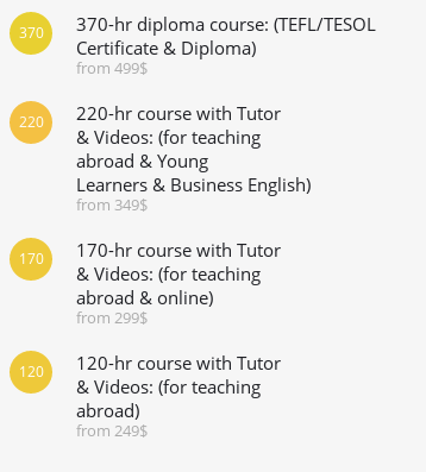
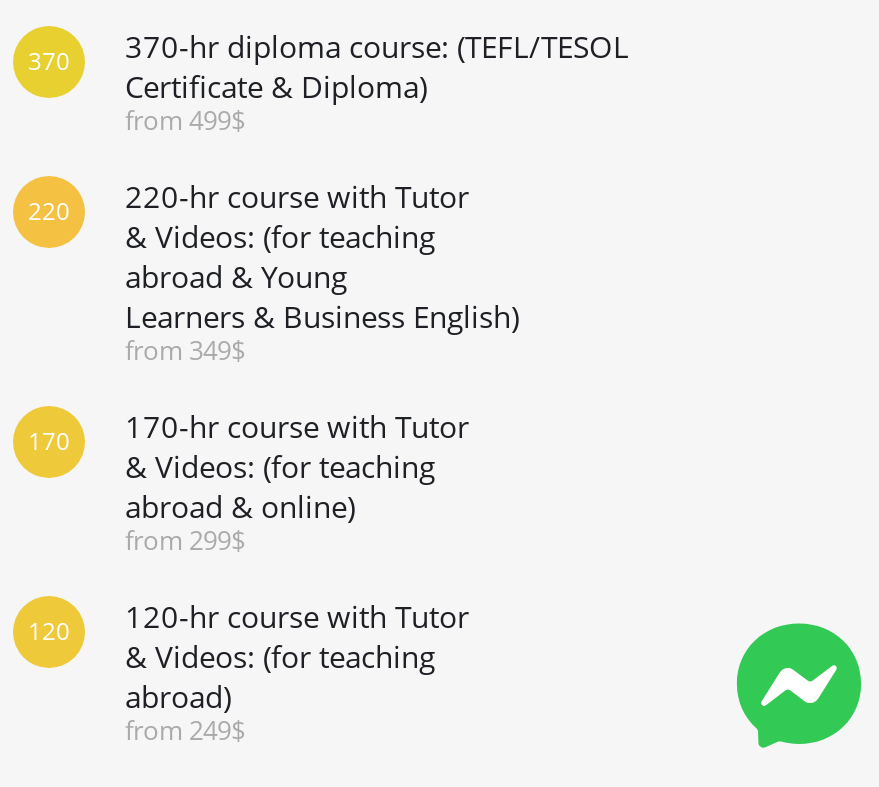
+ [image]
